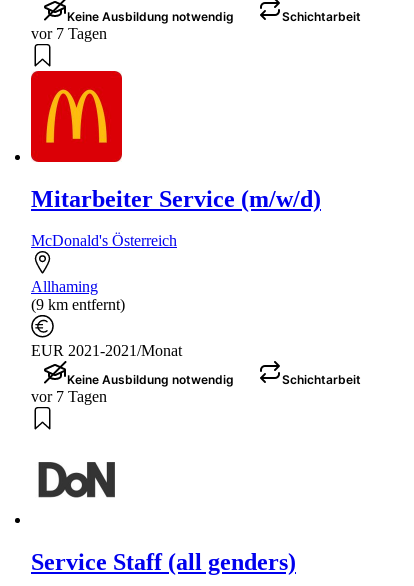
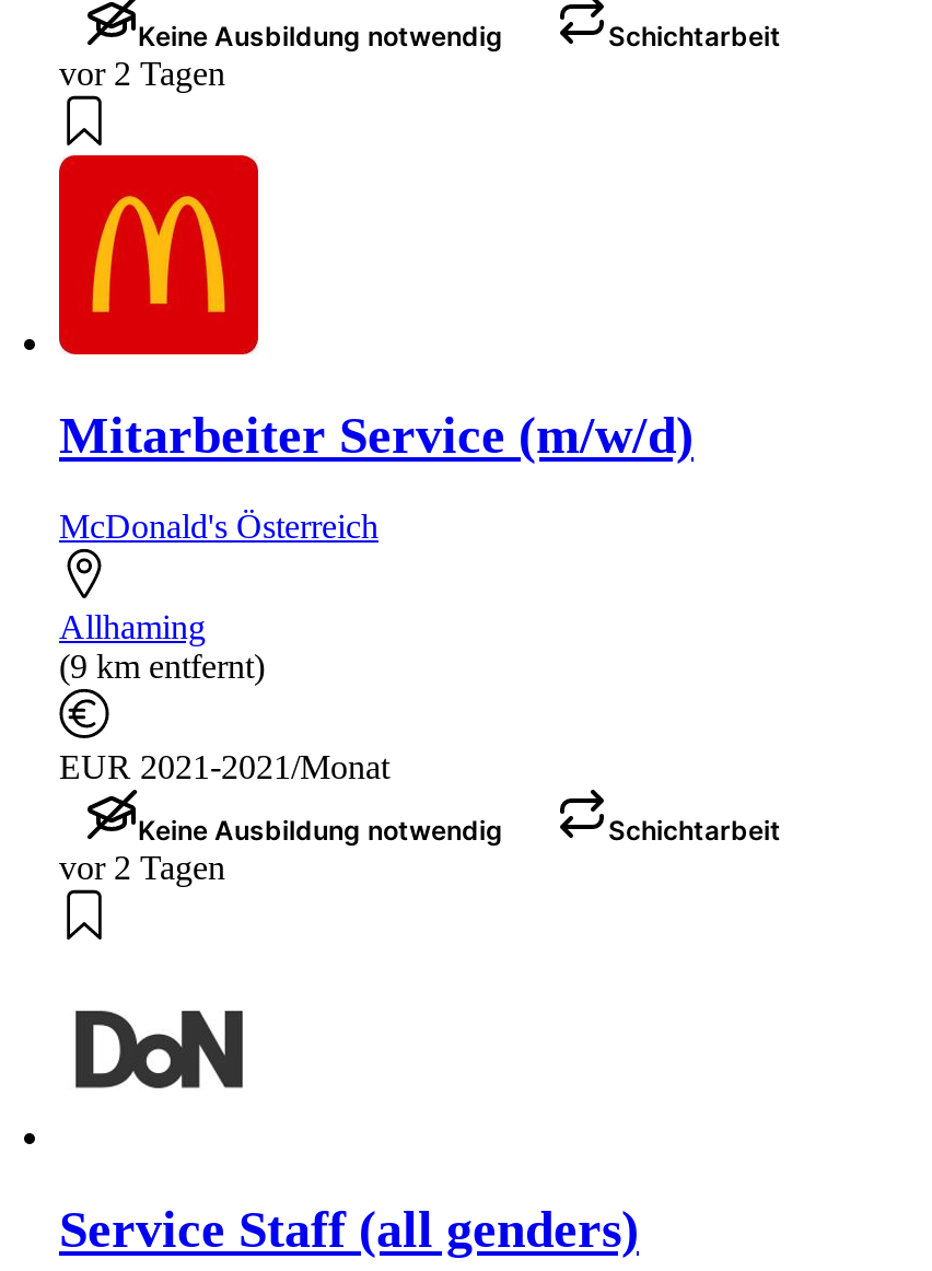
- vor 7 Tagen
+ vor 2 Tagen

- vor 7 Tagen
+ vor 2 Tagen
